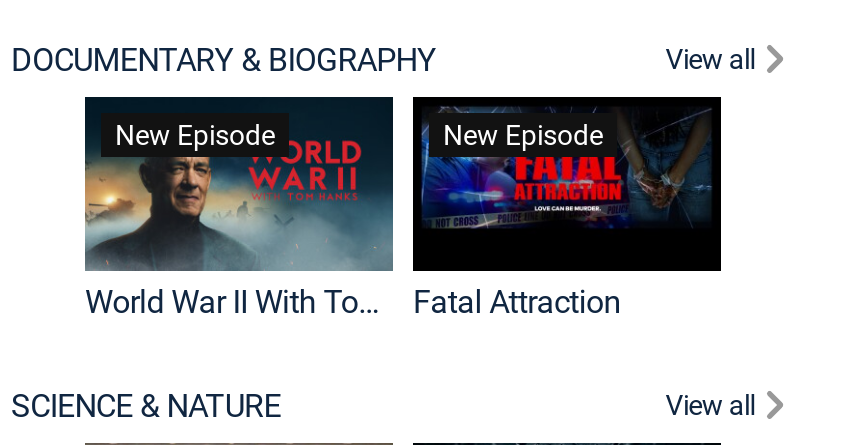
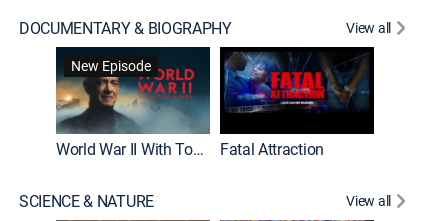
- New Episode
